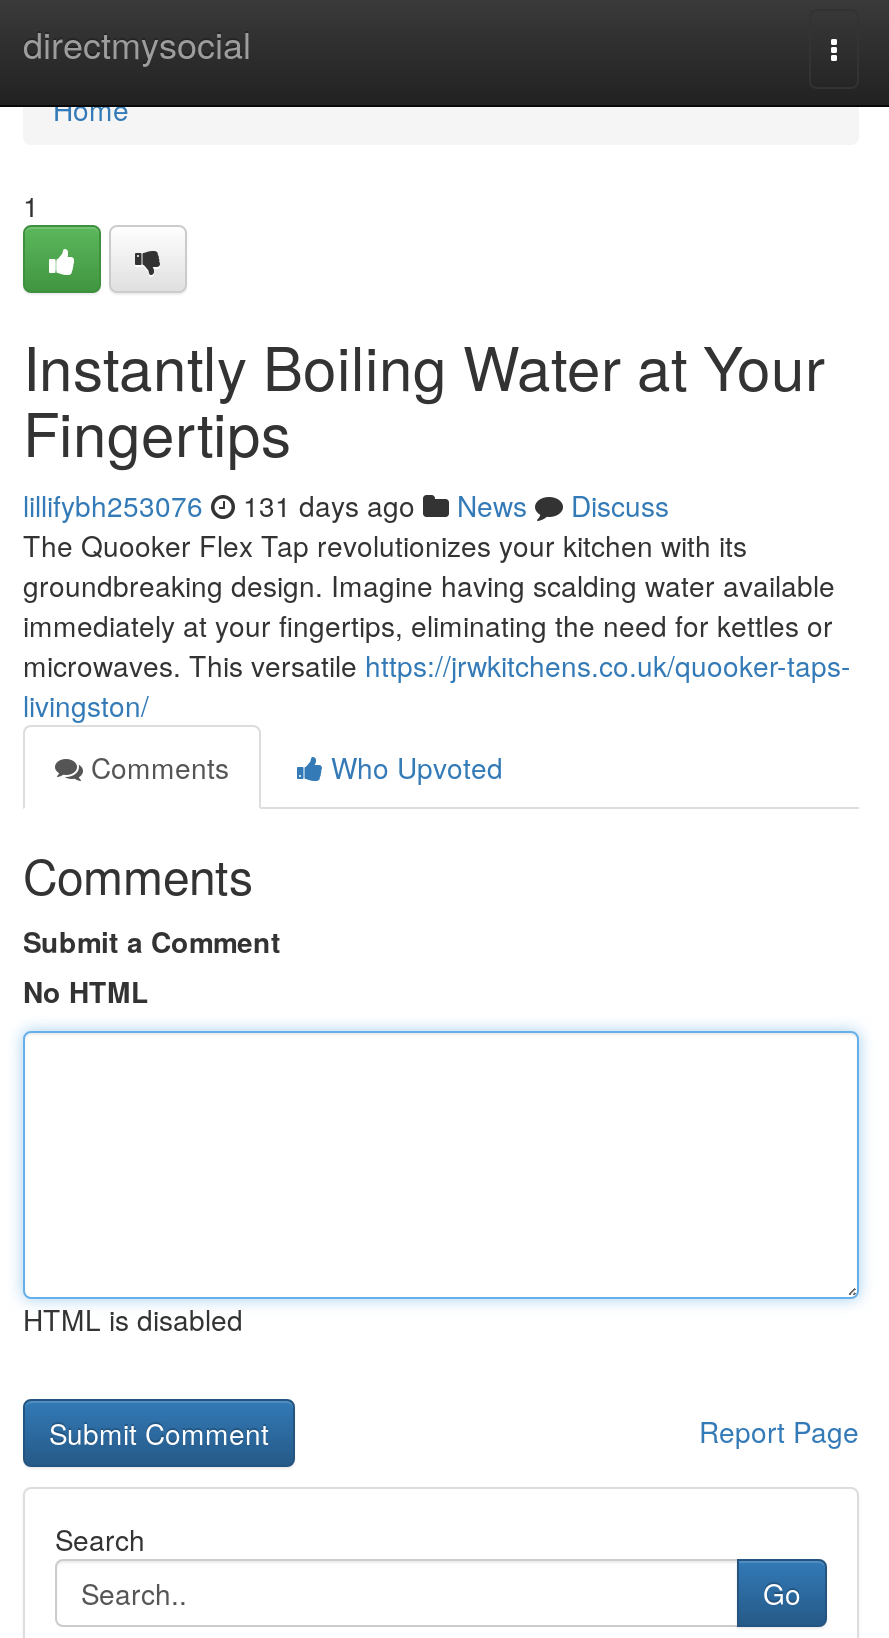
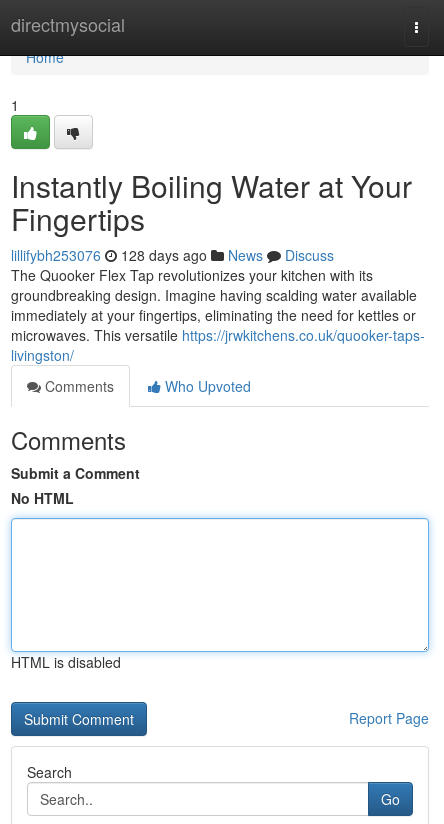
- lillifybh253076 131 days ago News Discuss
+ lillifybh253076 128 days ago News Discuss
